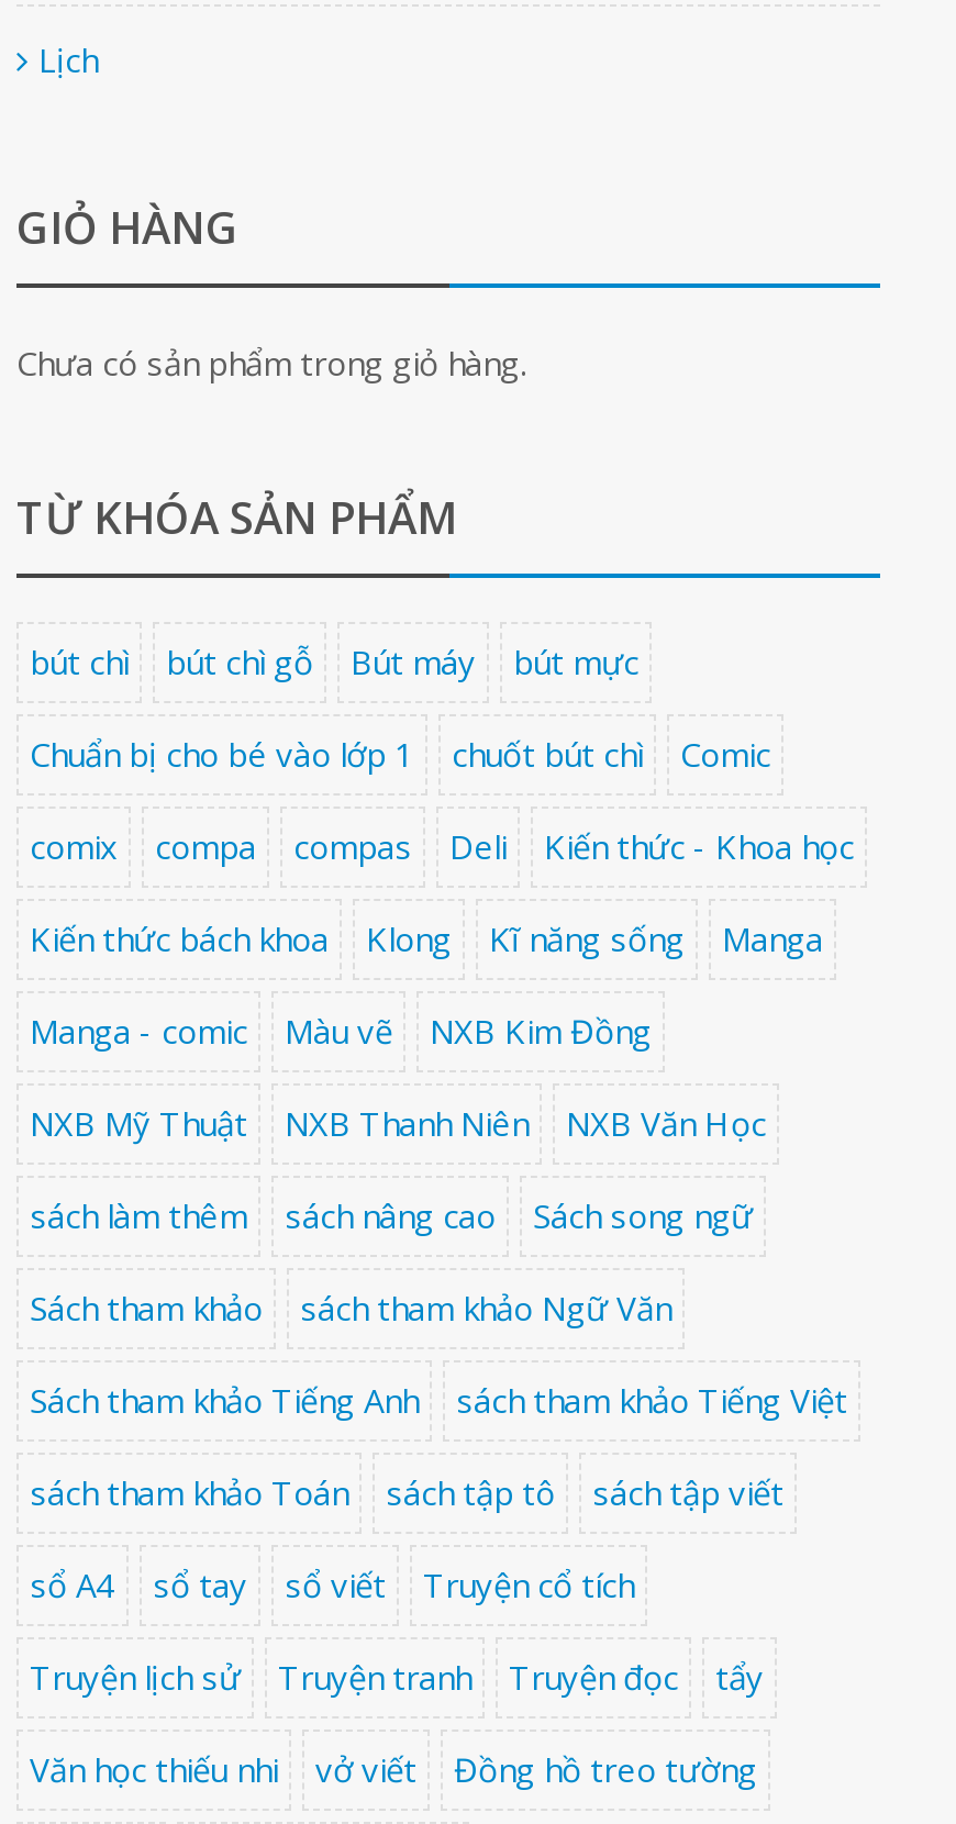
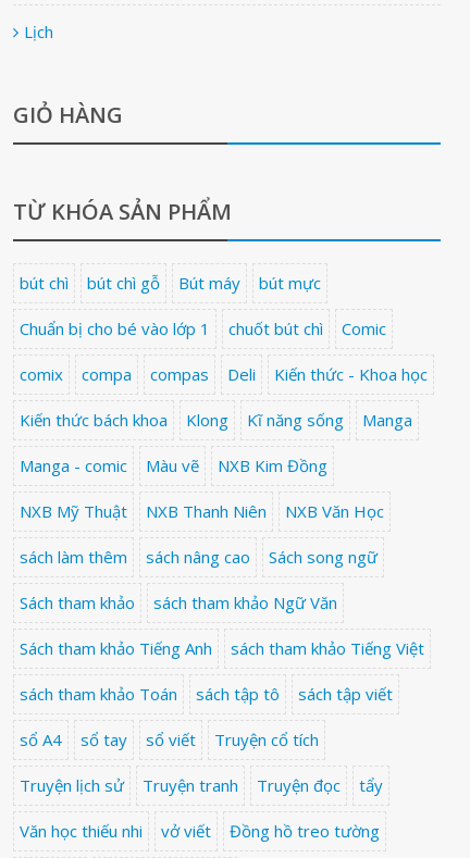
- Chưa có sản phẩm trong giỏ hàng.
